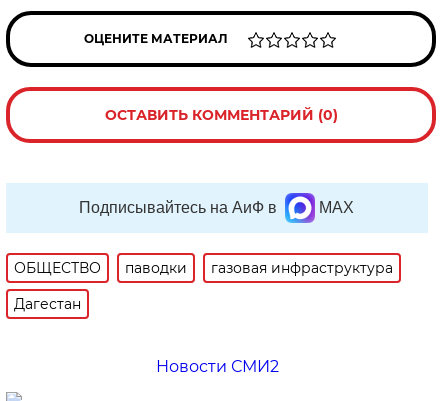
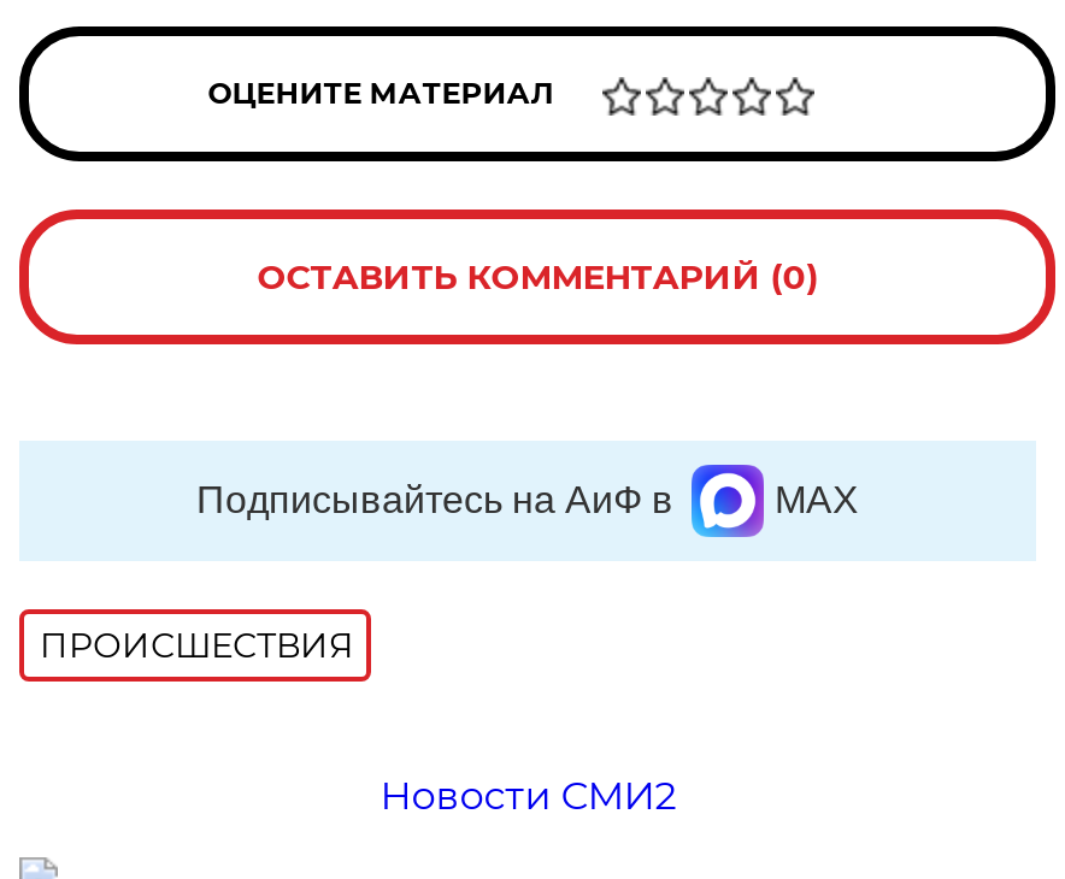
- ОБЩЕСТВО
- паводки
- газовая инфраструктура
- Дагестан
+ ПРОИСШЕСТВИЯ
